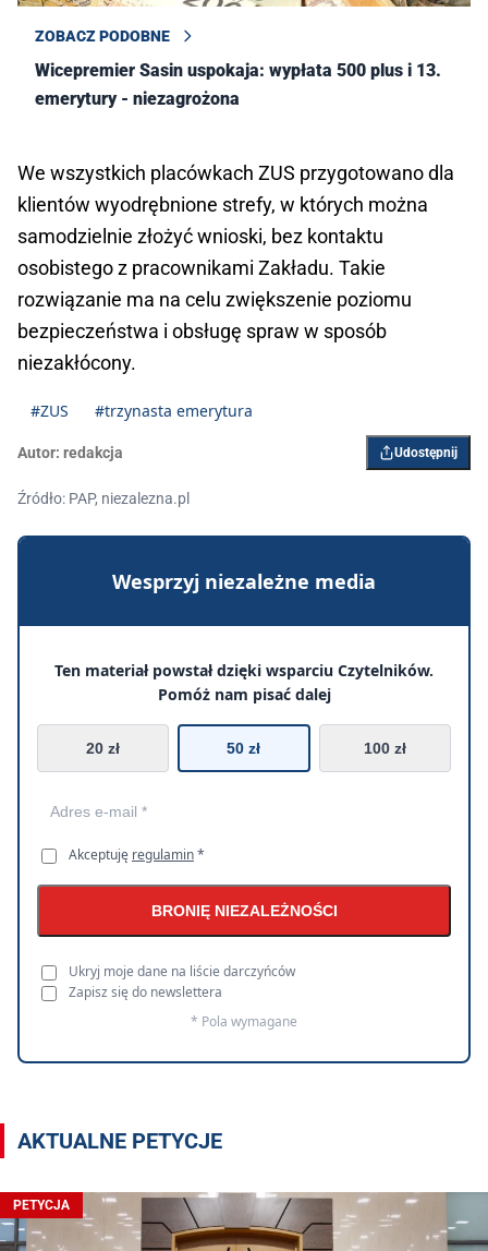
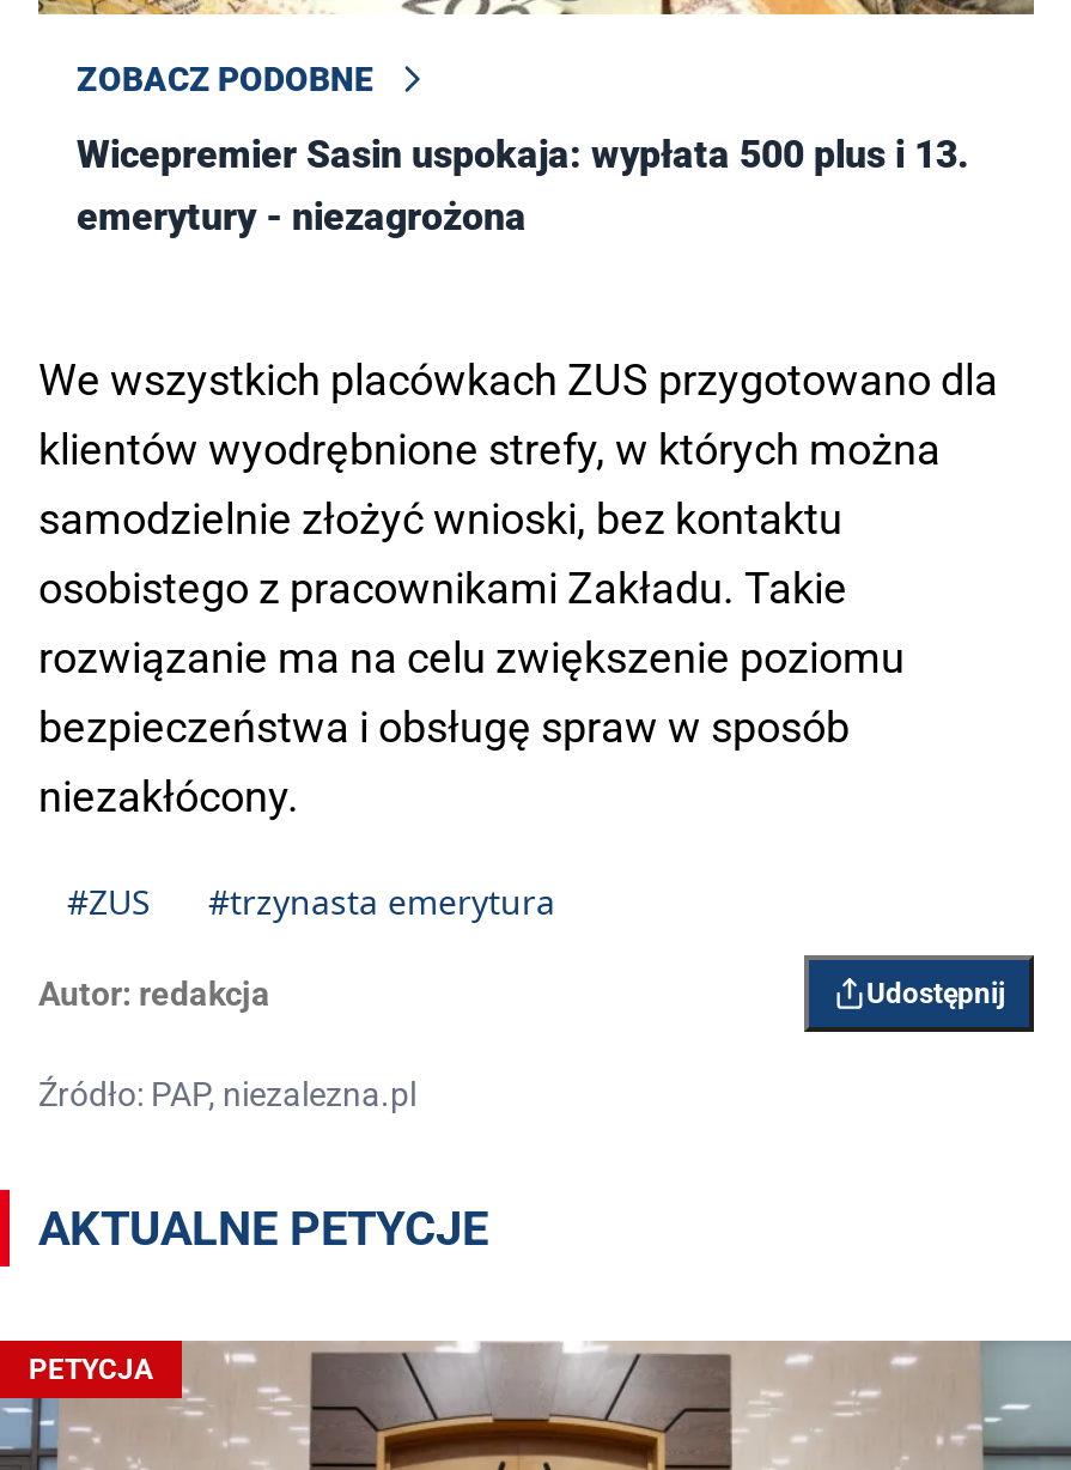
- [image]
- Wesprzyj niezależne media
- Ten materiał powstał dzięki wsparciu Czytelników.
- Pomóż nam pisać dalej
- 20 zł
- 50 zł
- 100 zł

- Akceptuję regulamin *
- BRONIĘ NIEZALEŻNOŚCI
- Ukryj moje dane na liście darczyńców
- Zapisz się do newslettera
- * Pola wymagane
